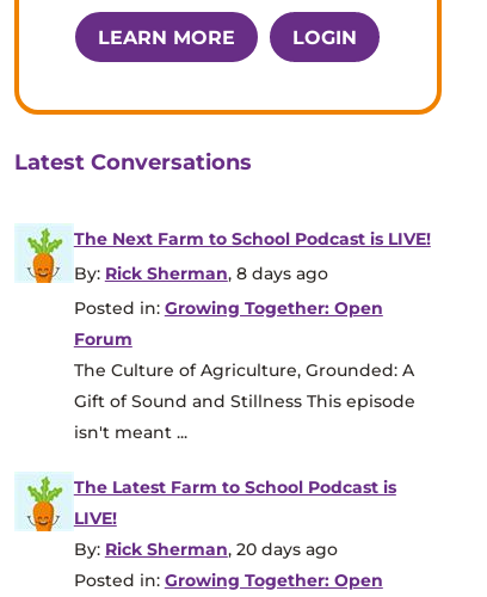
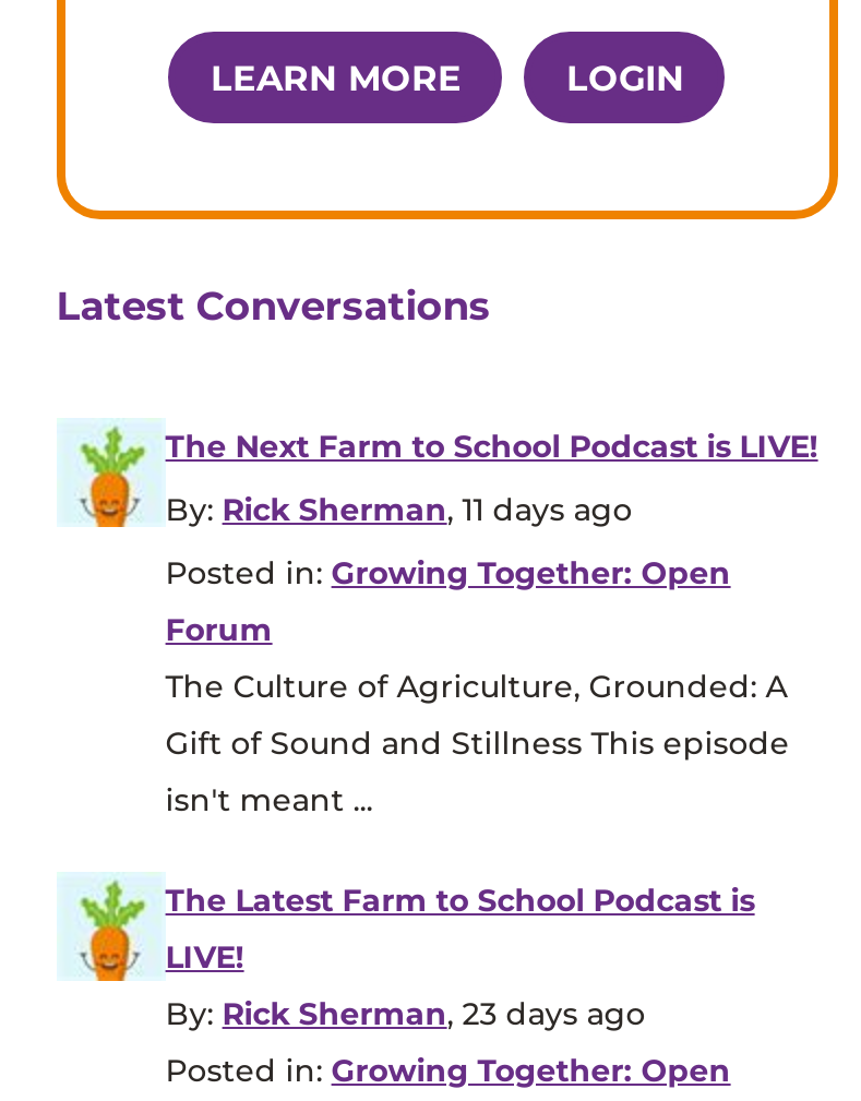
- By: Rick Sherman, 8 days ago
+ By: Rick Sherman, 11 days ago

- By: Rick Sherman, 20 days ago
+ By: Rick Sherman, 23 days ago
